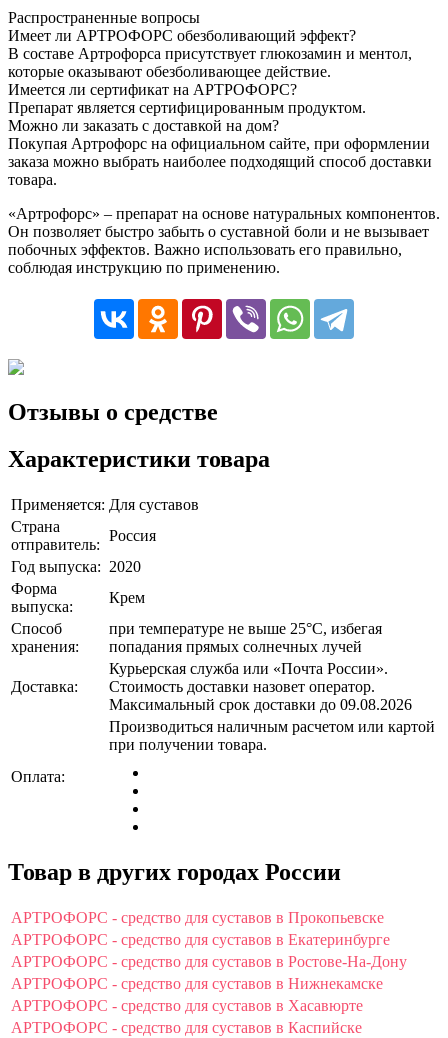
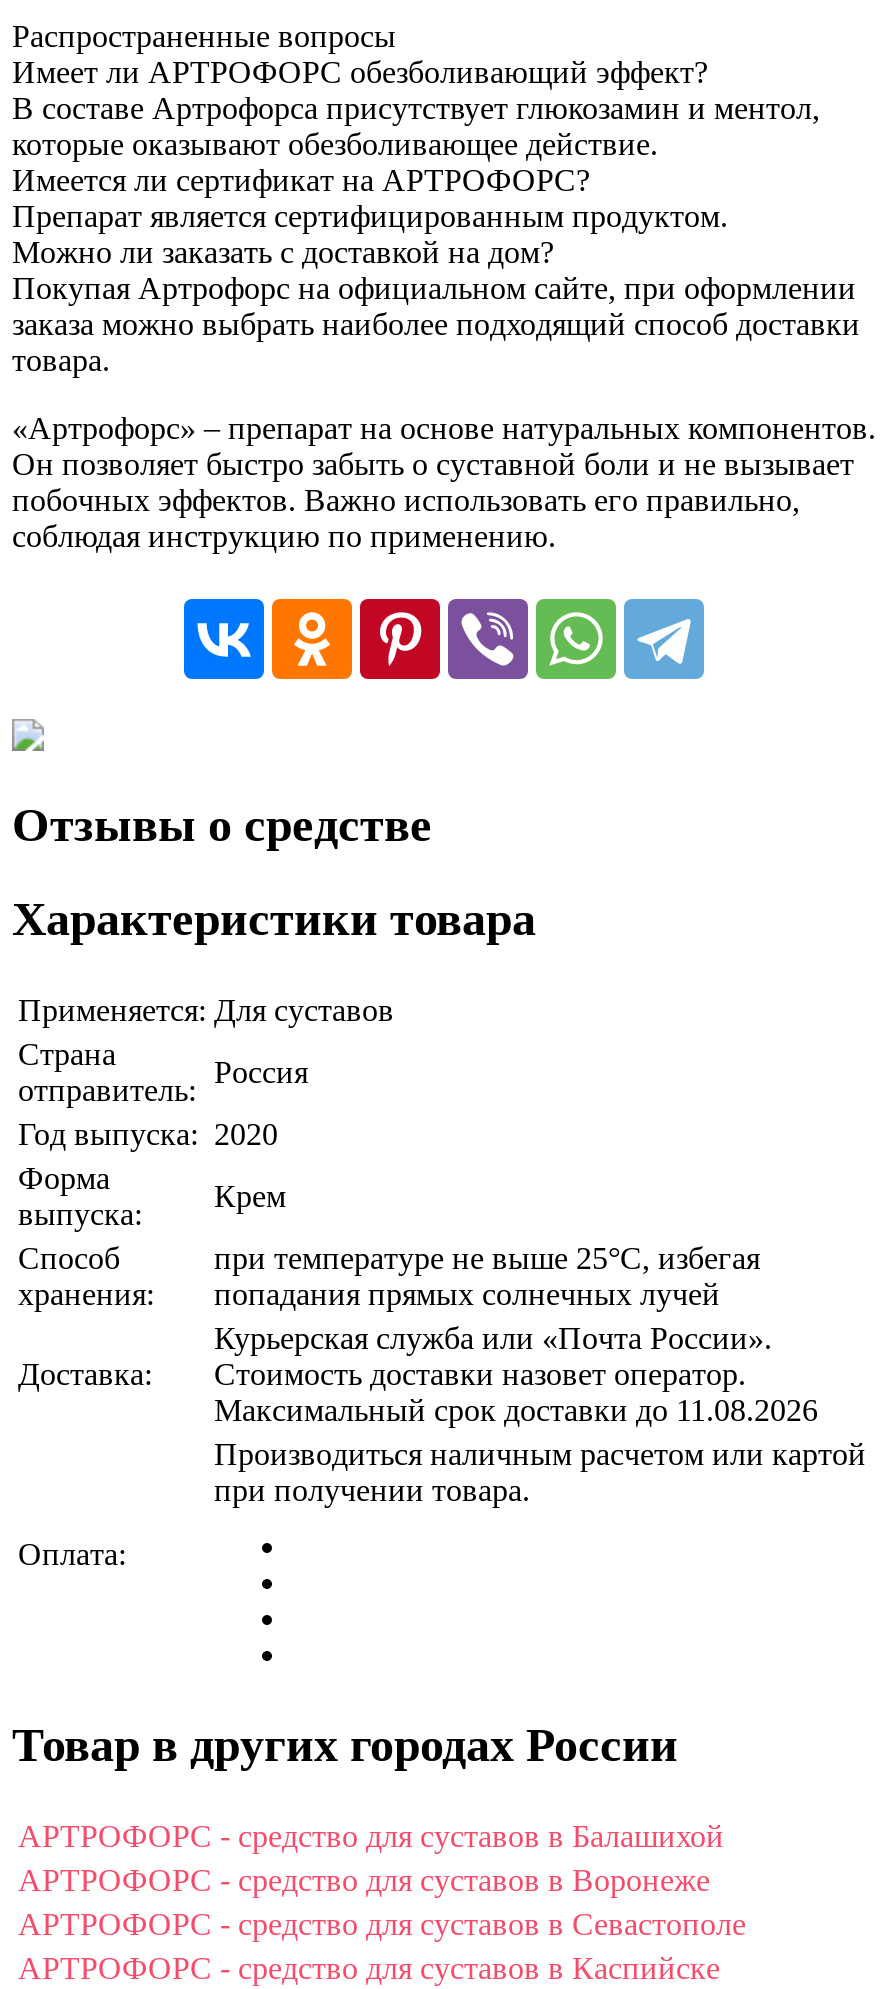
- Максимальный срок доставки до 09.08.2026
+ Максимальный срок доставки до 11.08.2026

- АРТРОФОРС - средство для суставов в Прокопьевске
- АРТРОФОРС - средство для суставов в Екатеринбурге
- АРТРОФОРС - средство для суставов в Ростове-На-Дону
- АРТРОФОРС - средство для суставов в Нижнекамске
- АРТРОФОРС - средство для суставов в Хасавюрте
+ АРТРОФОРС - средство для суставов в Балашихой
+ АРТРОФОРС - средство для суставов в Воронеже
+ АРТРОФОРС - средство для суставов в Севастополе
